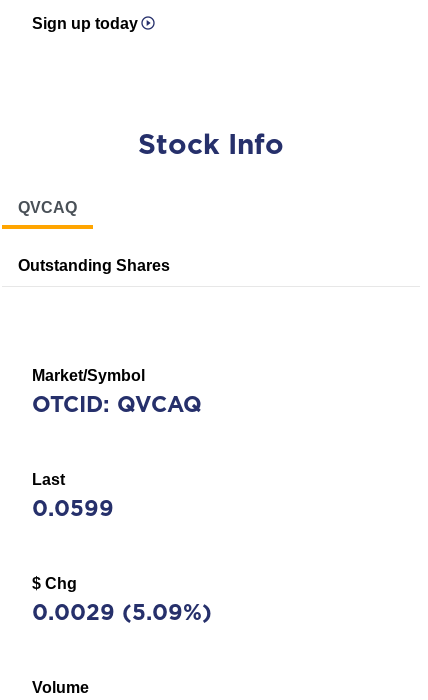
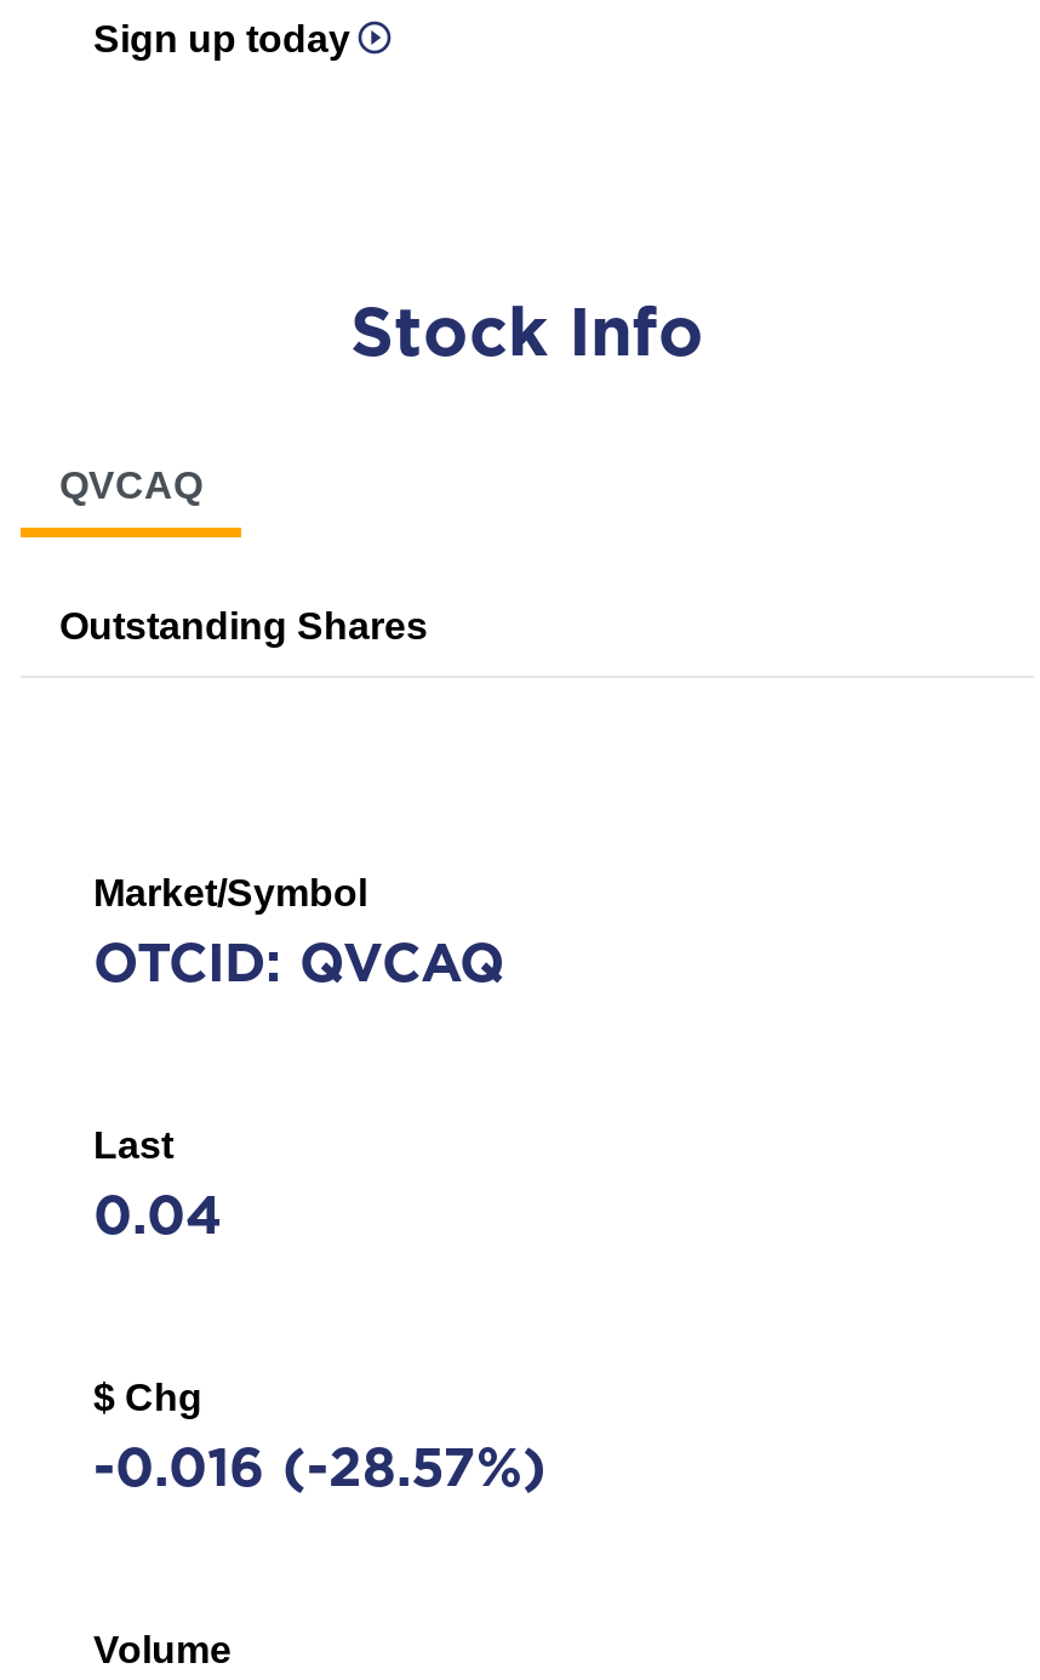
- 0.0599
+ 0.04

- 0.0029 (5.09%)
+ -0.016 (-28.57%)
